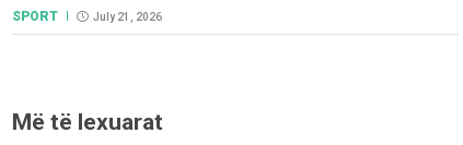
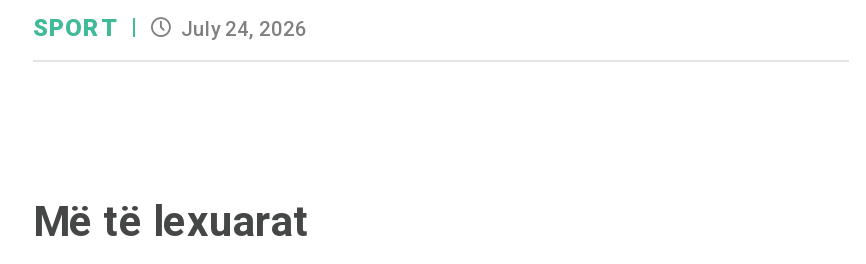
- July 21, 2026
+ July 24, 2026
